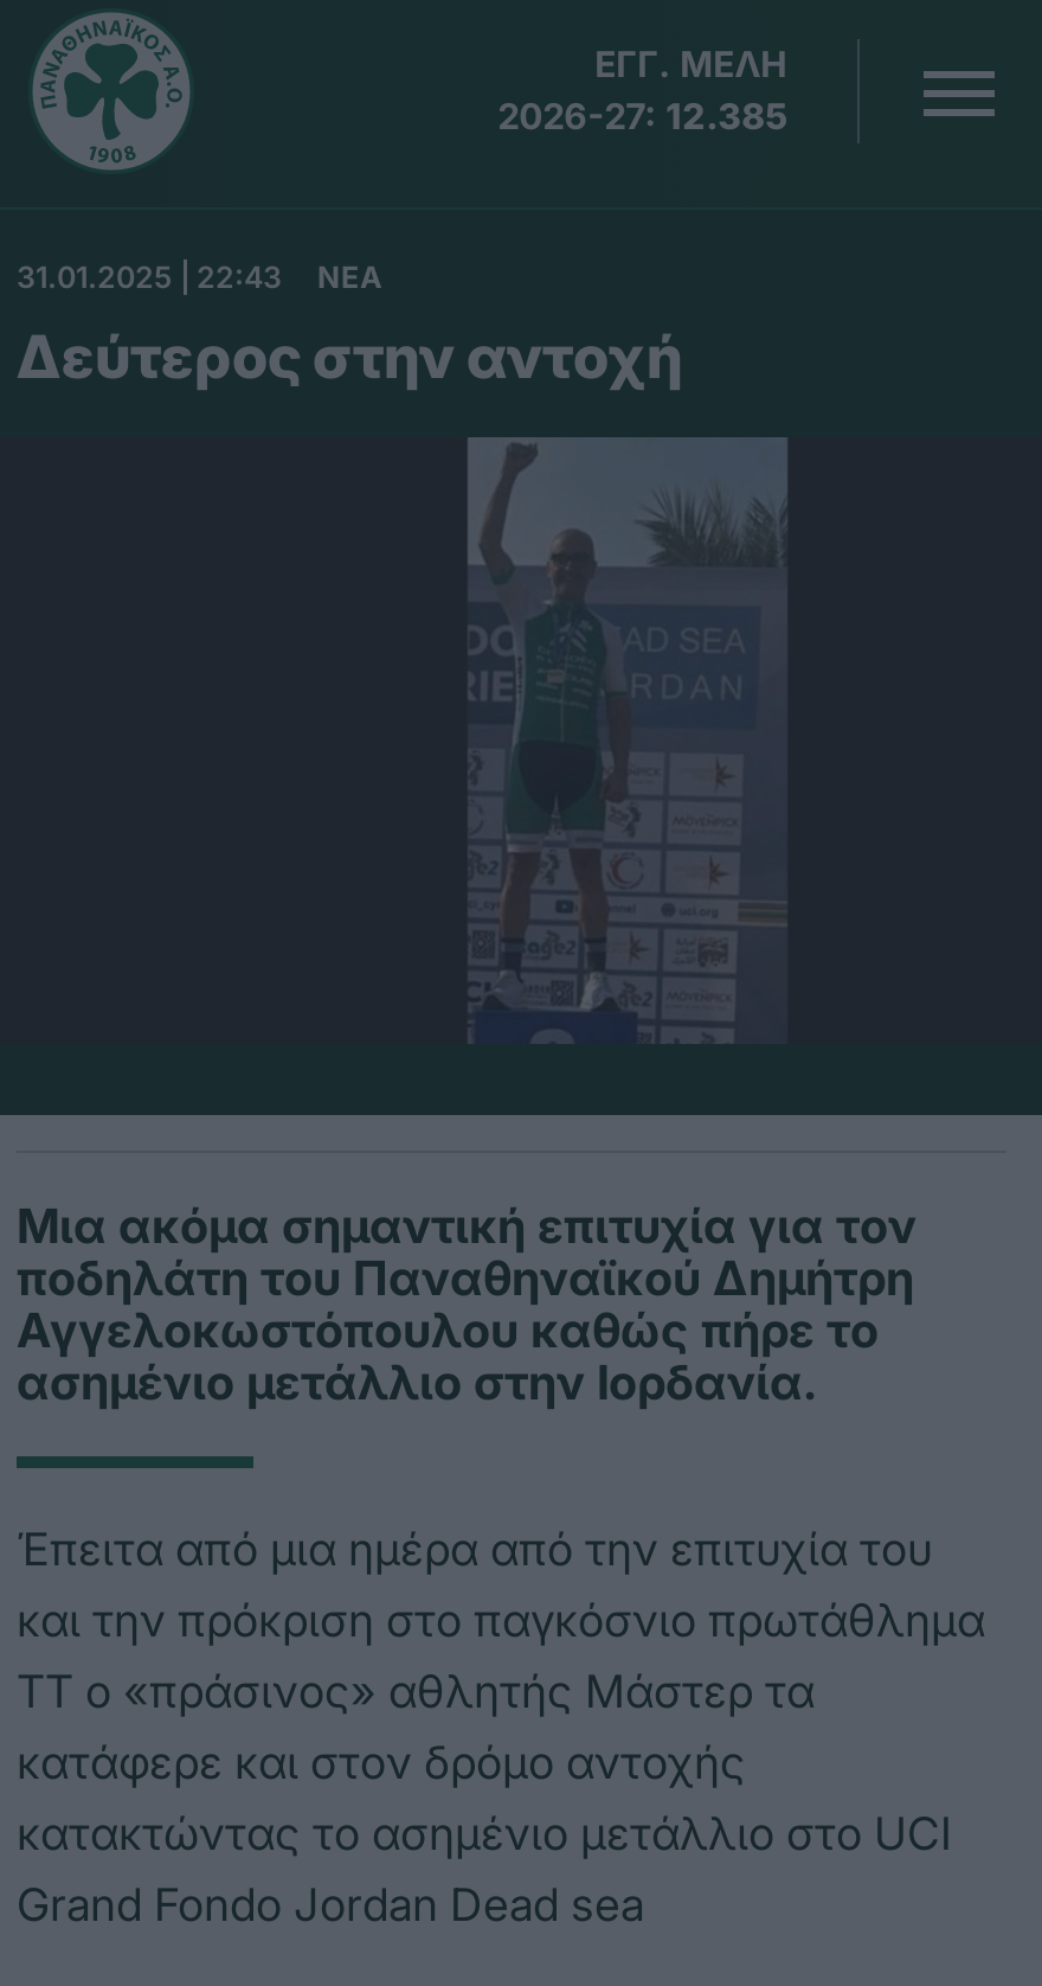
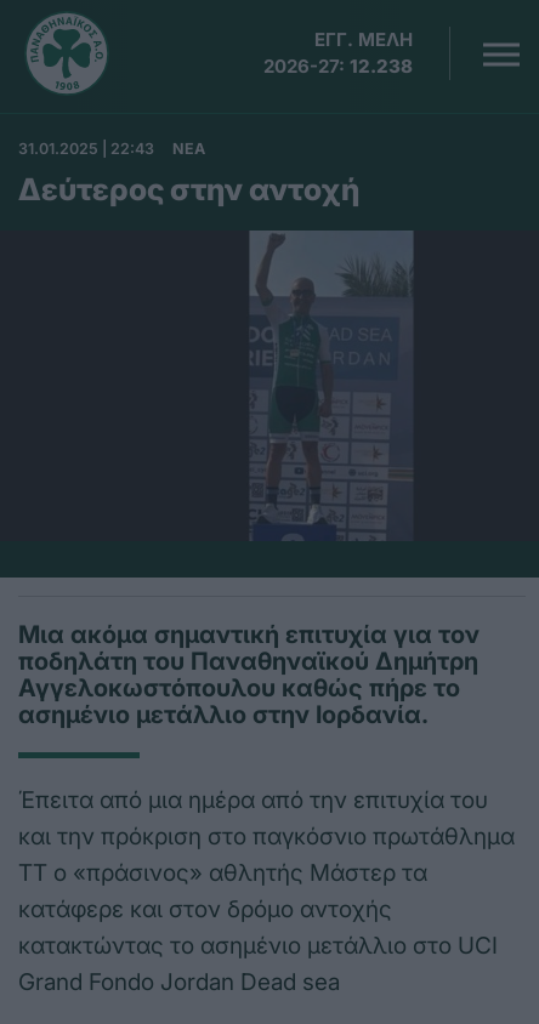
- 2026-27: 12.385
+ 2026-27: 12.238
